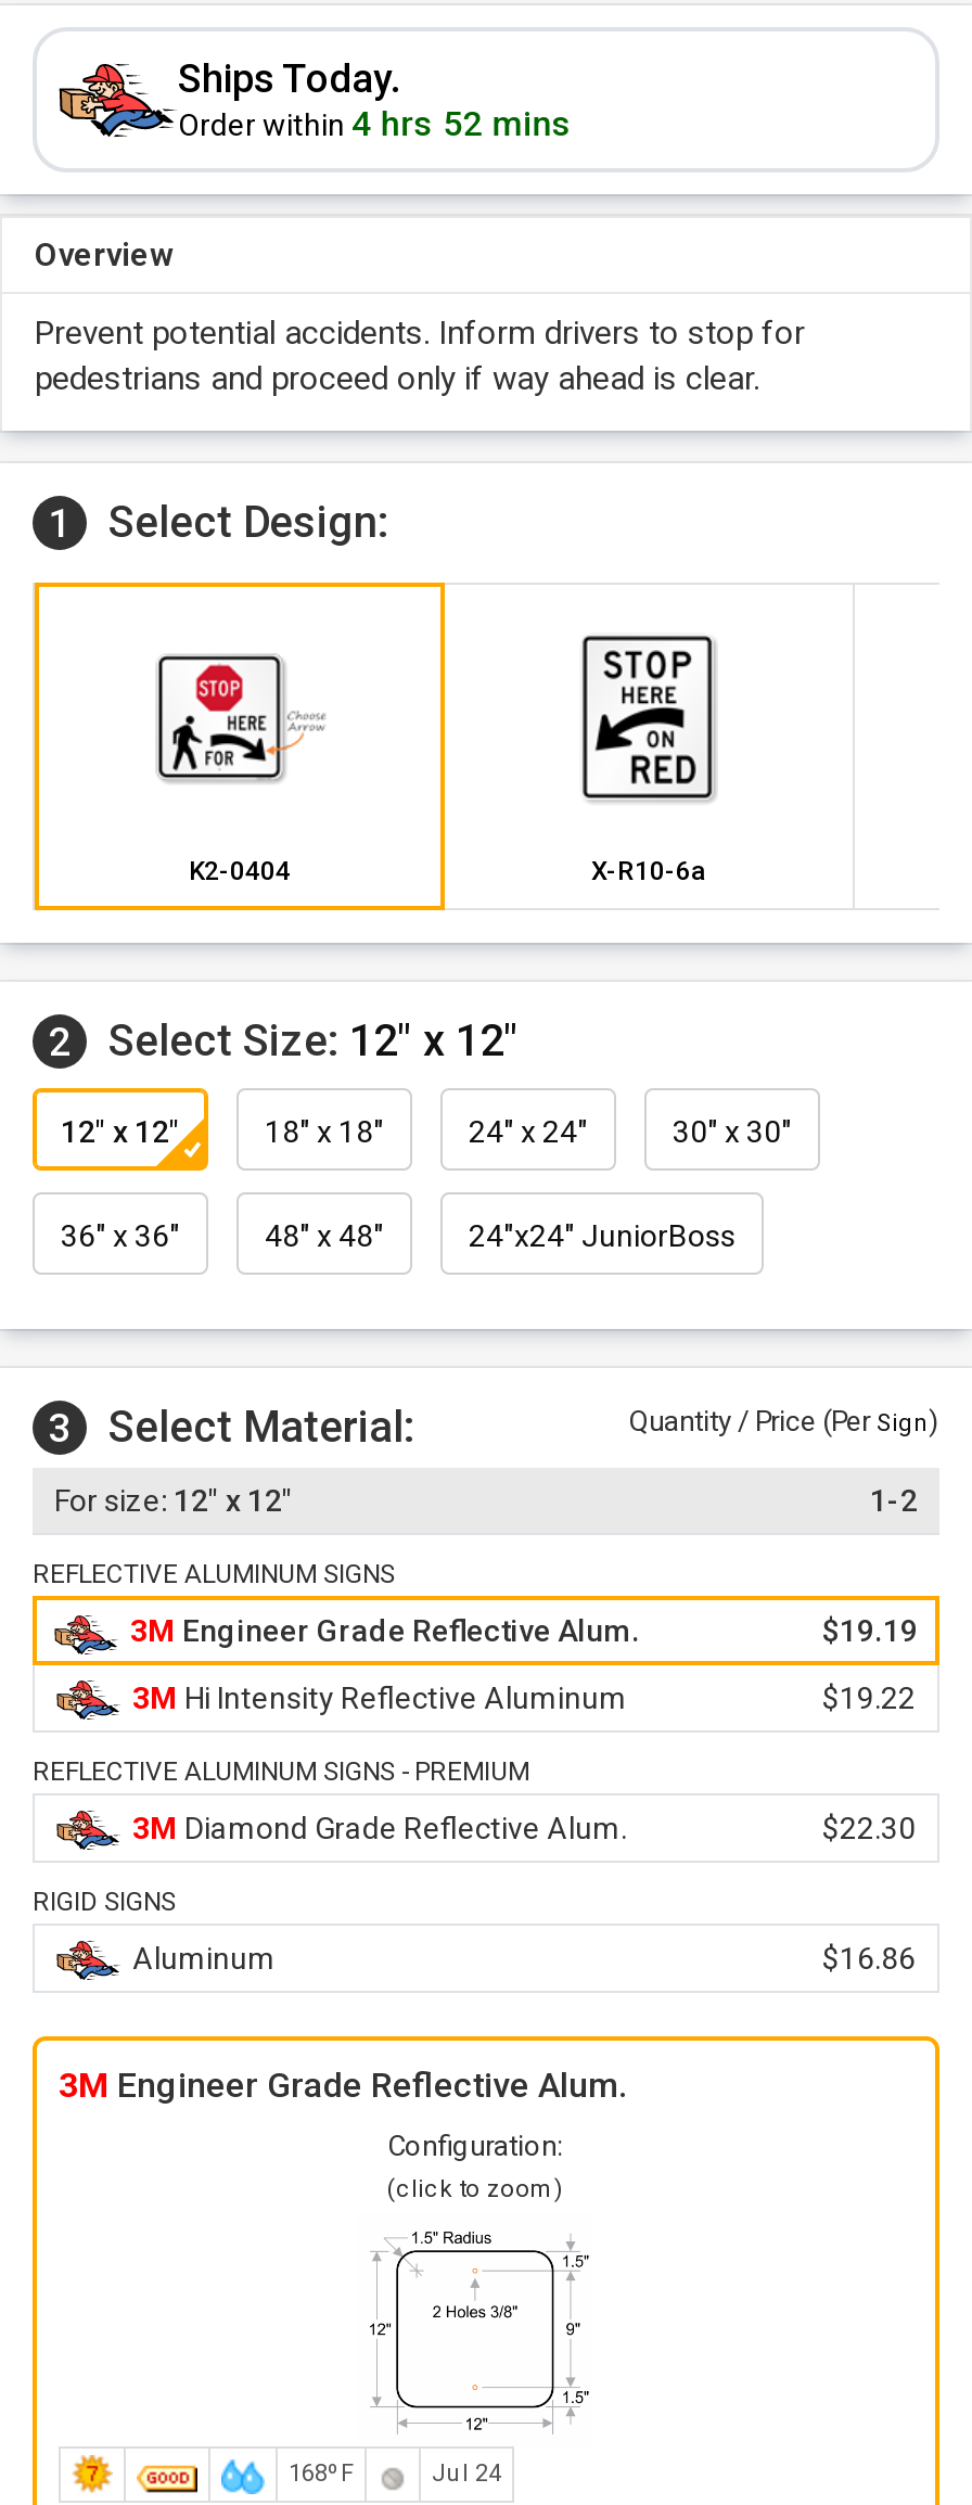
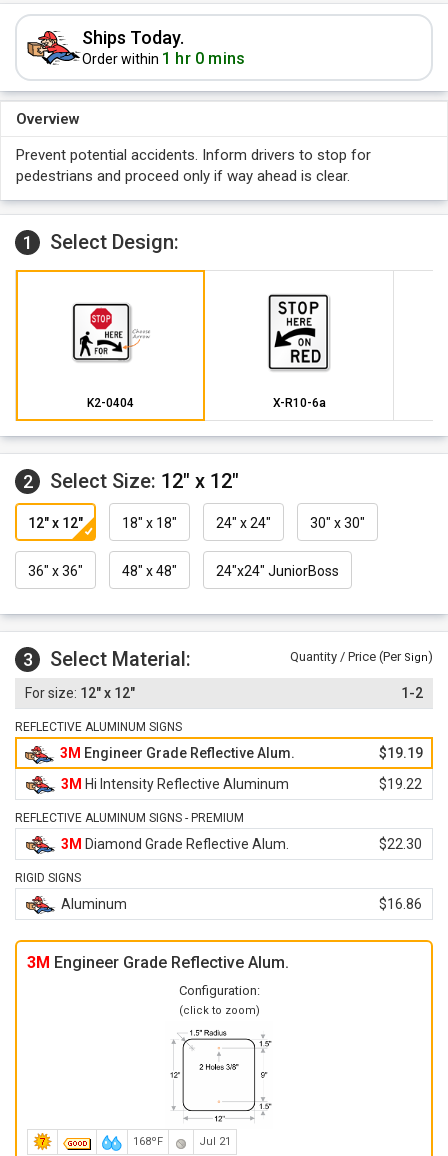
- Order within 4 hrs 52 mins
+ Order within 1 hr 0 mins

- Jul 24
+ Jul 21
